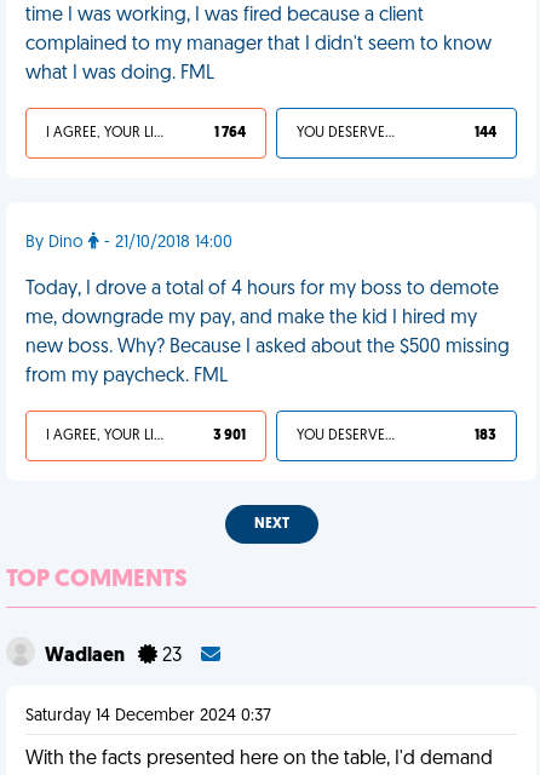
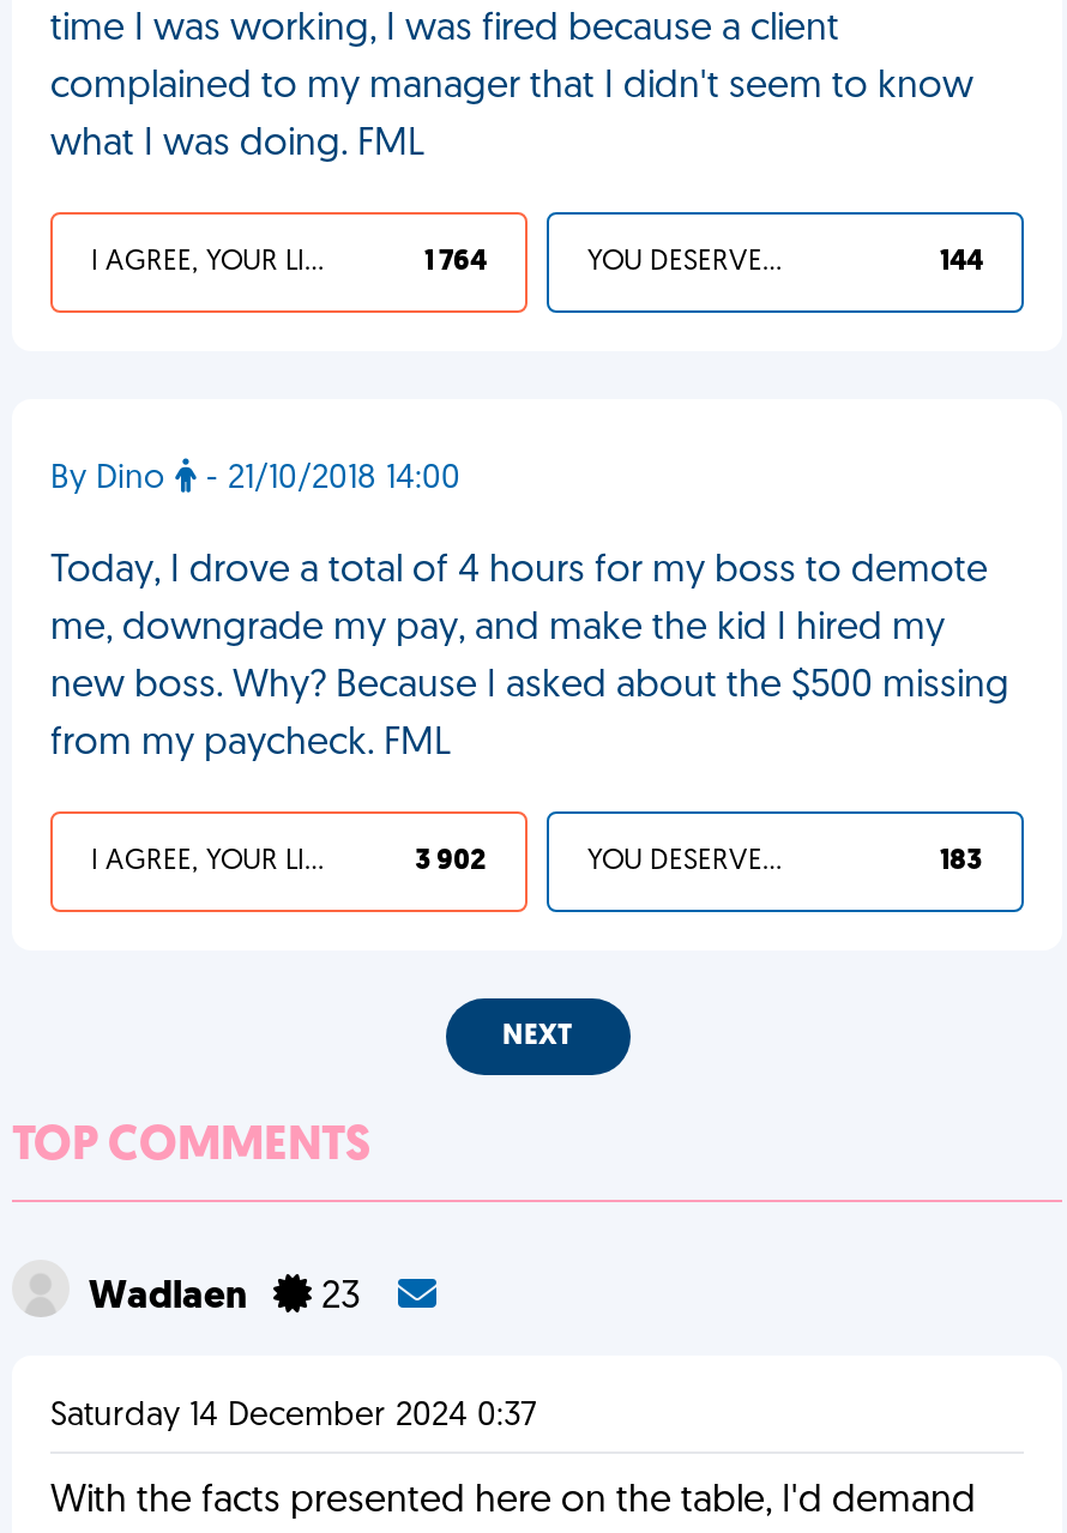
- 3 901
+ 3 902
